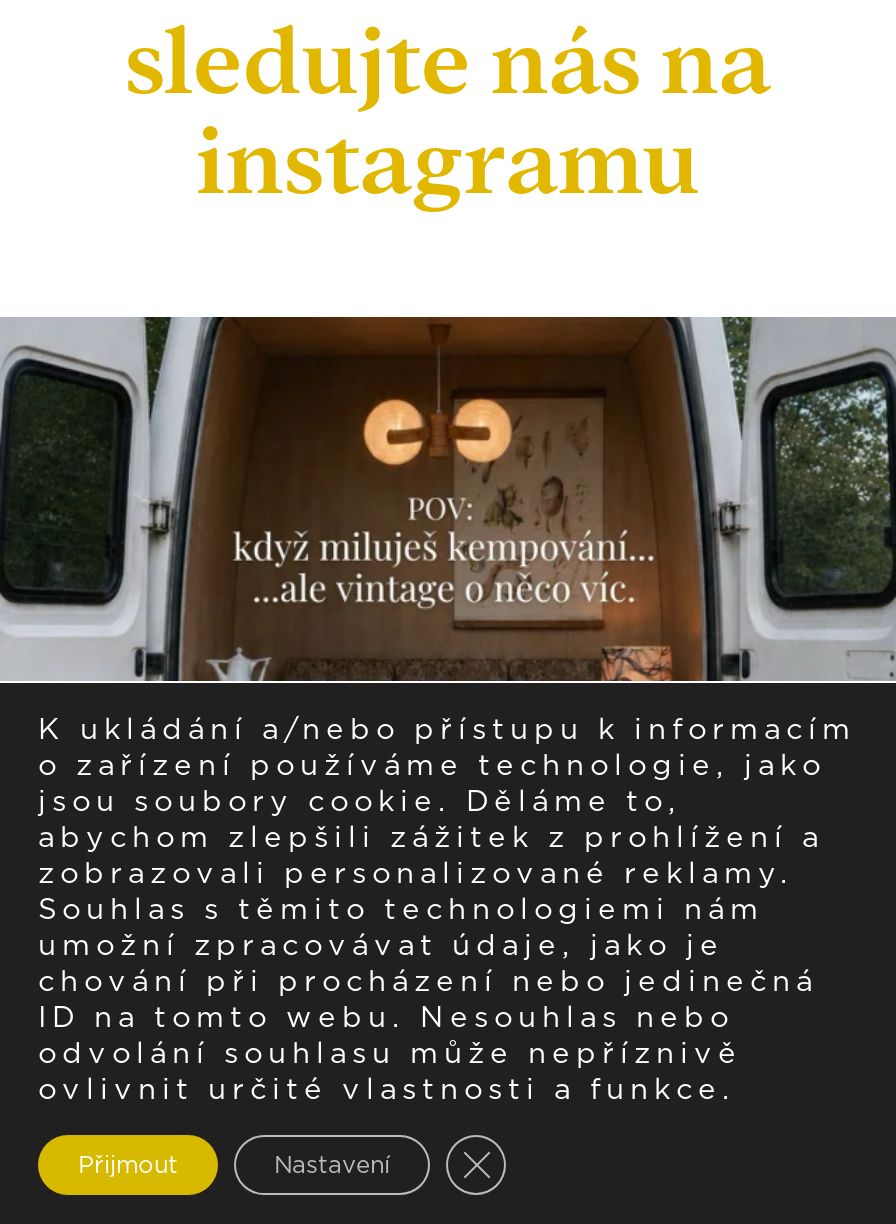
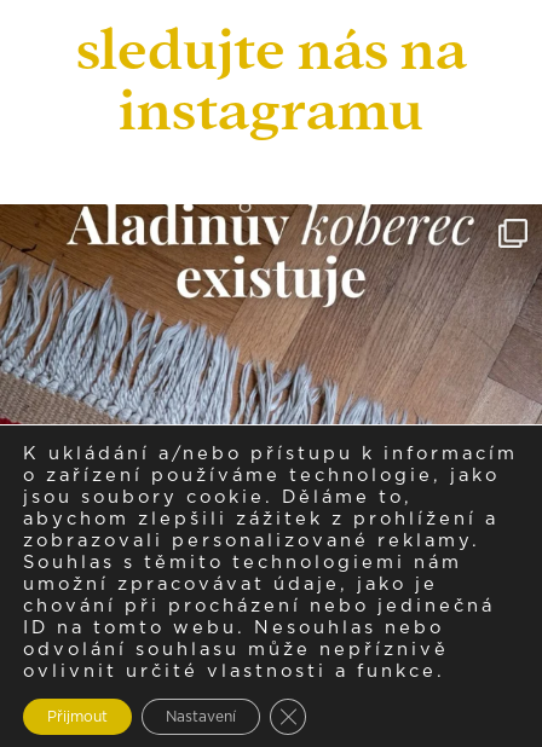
- [image]
+ [image]
